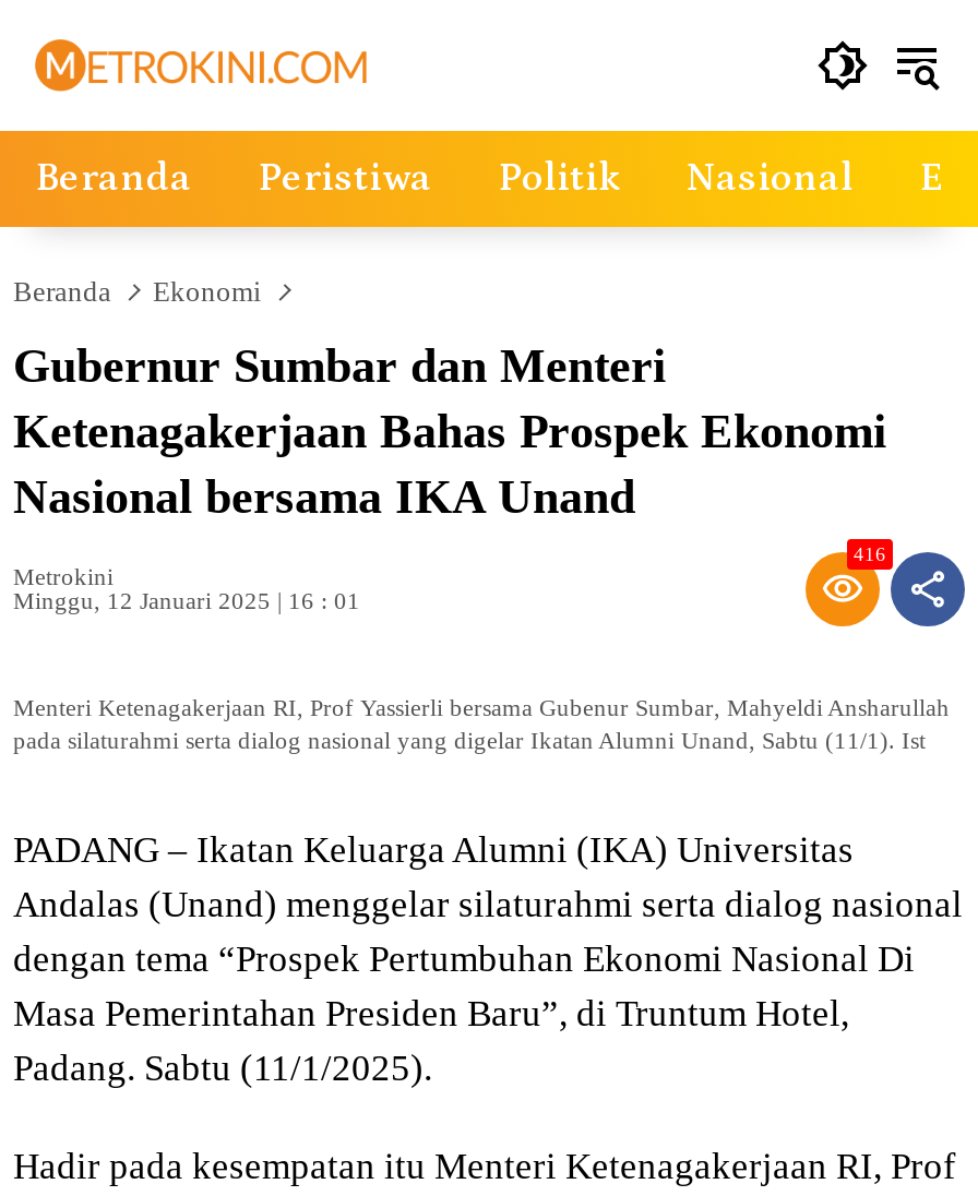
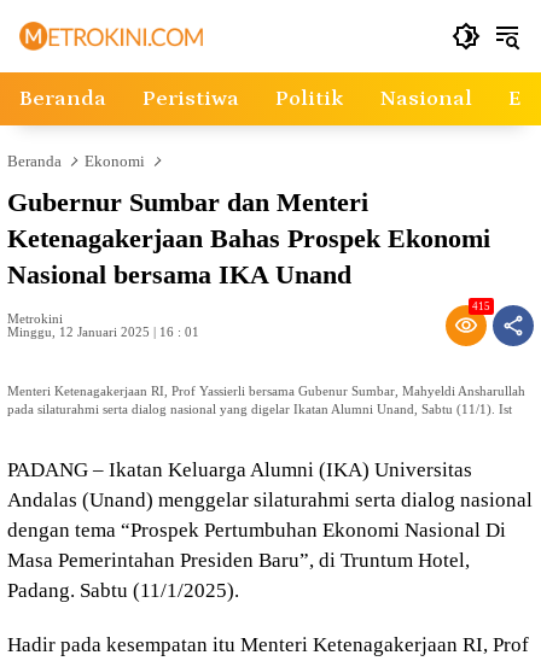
- 416
+ 415
